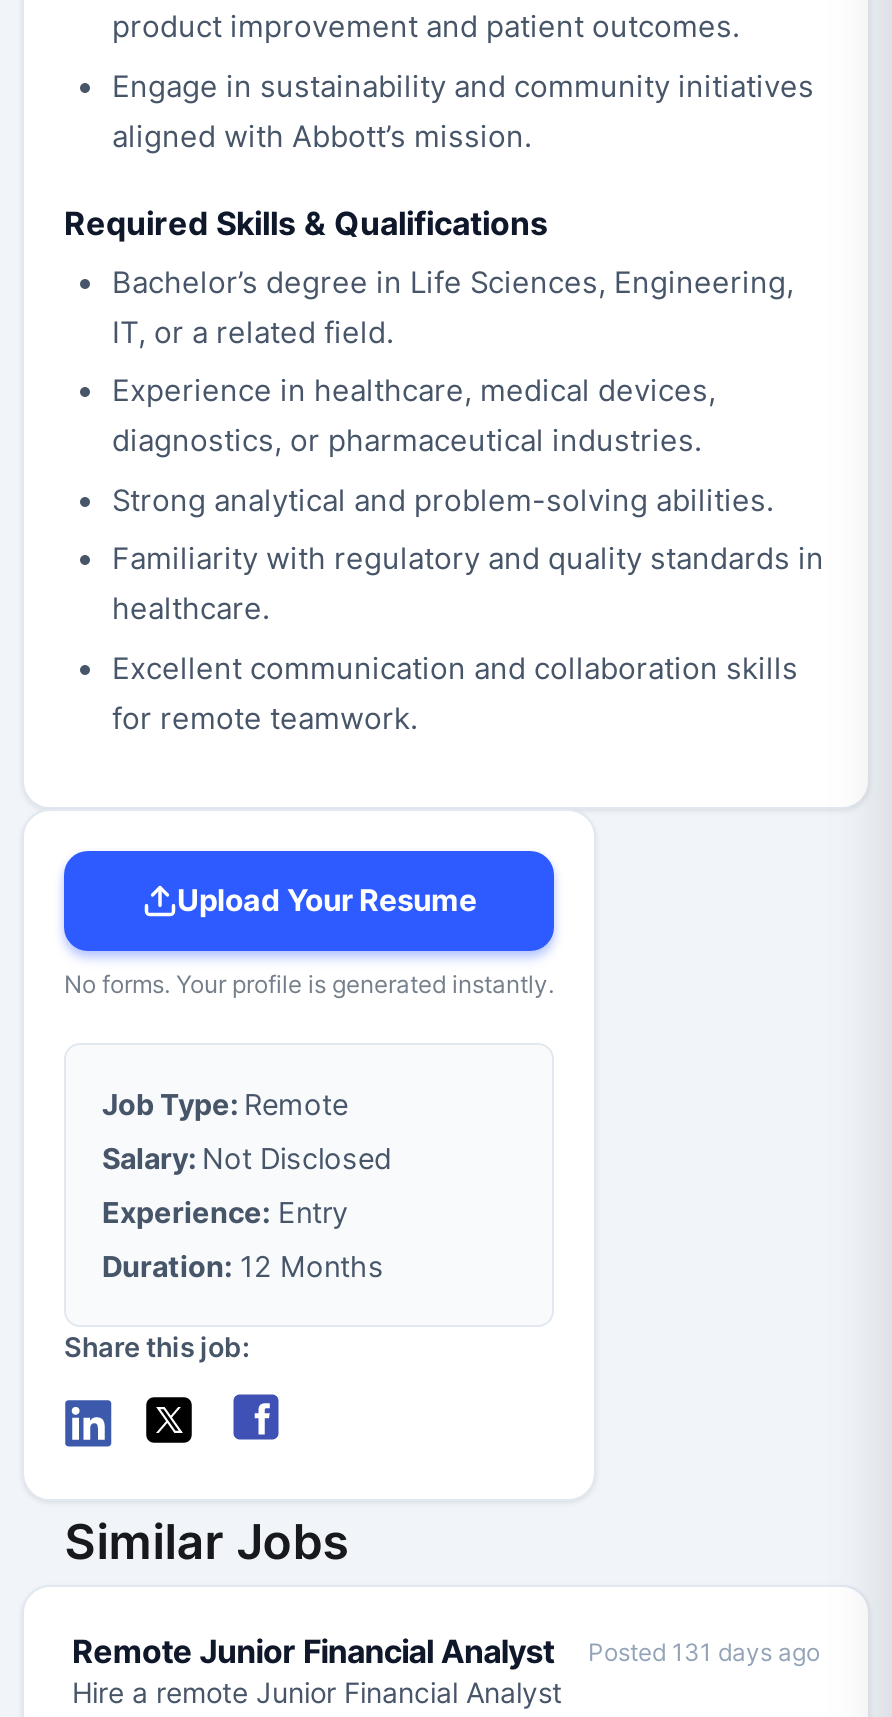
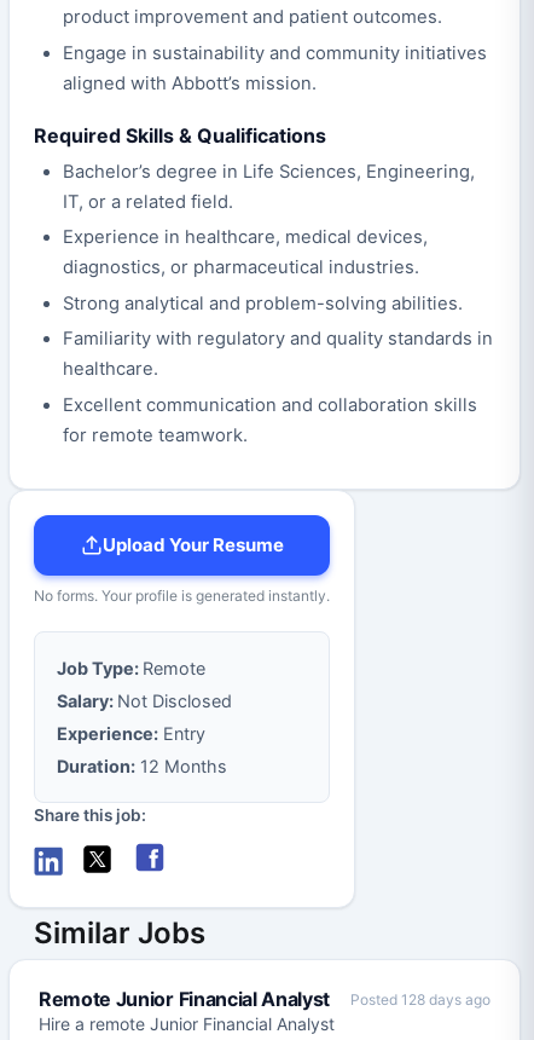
- Posted 131 days ago
+ Posted 128 days ago
